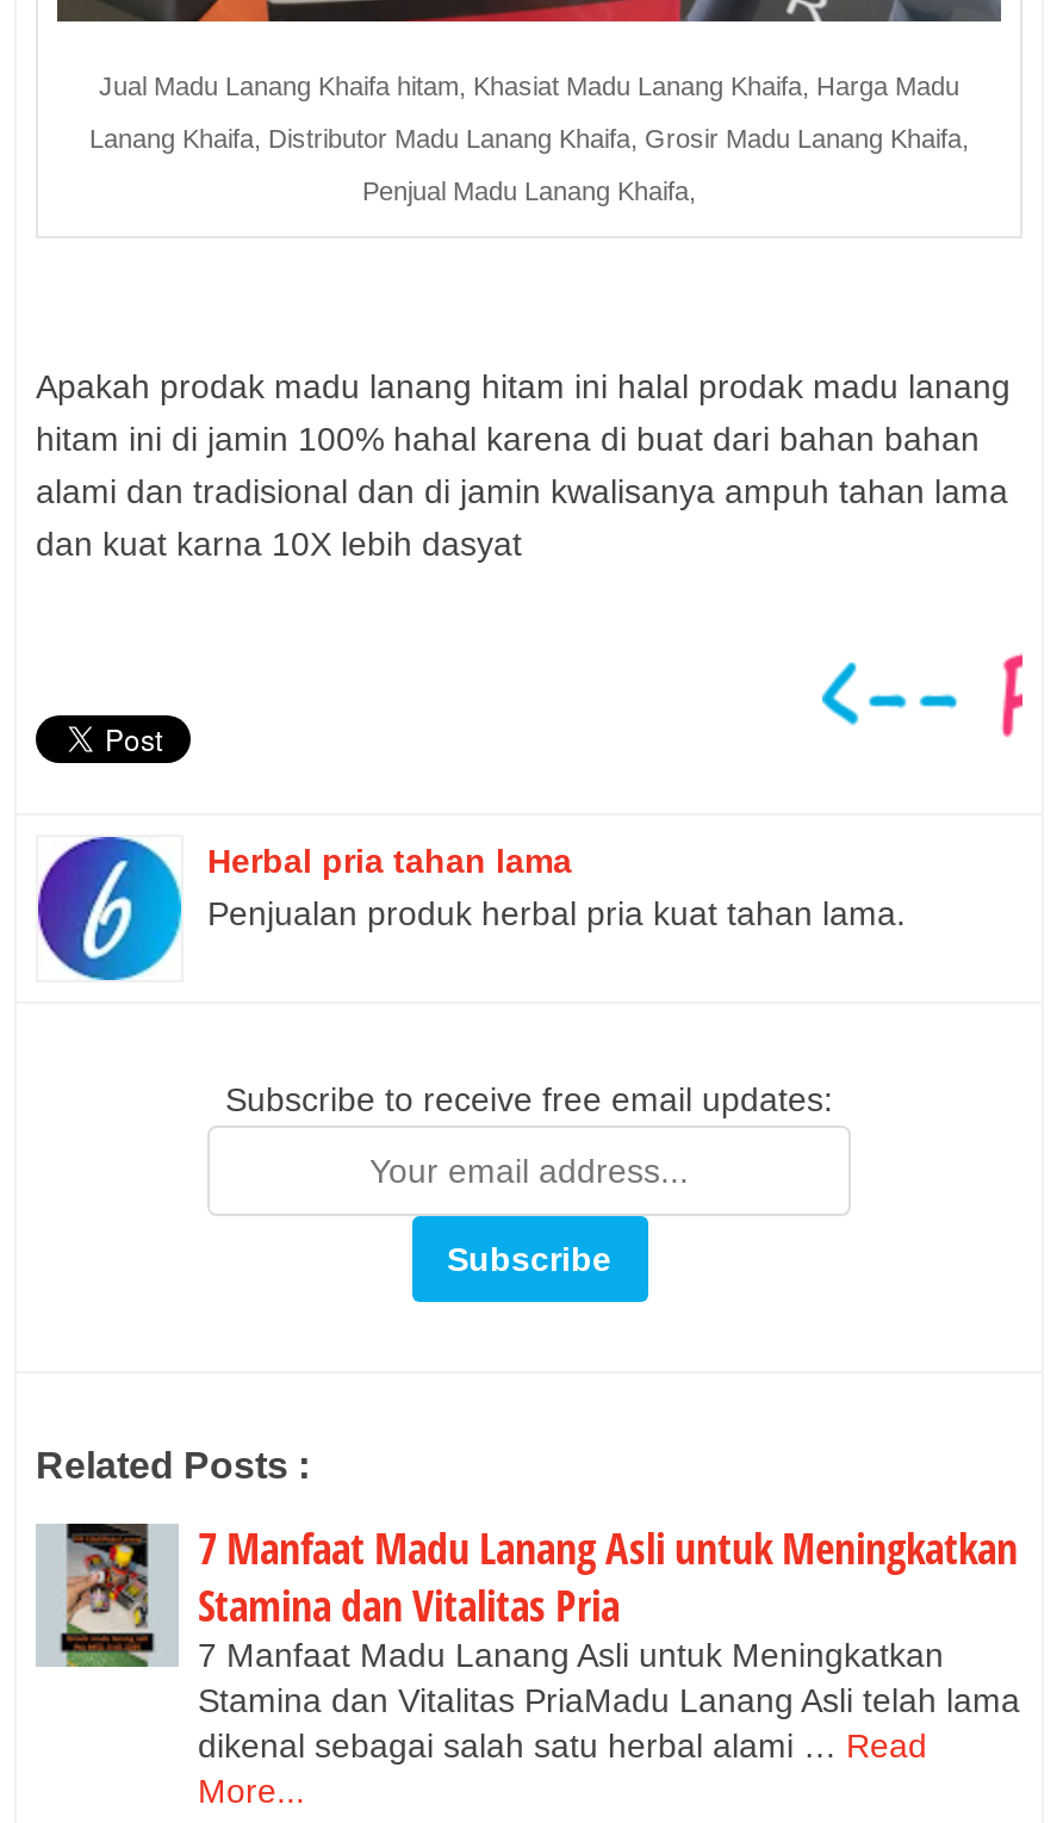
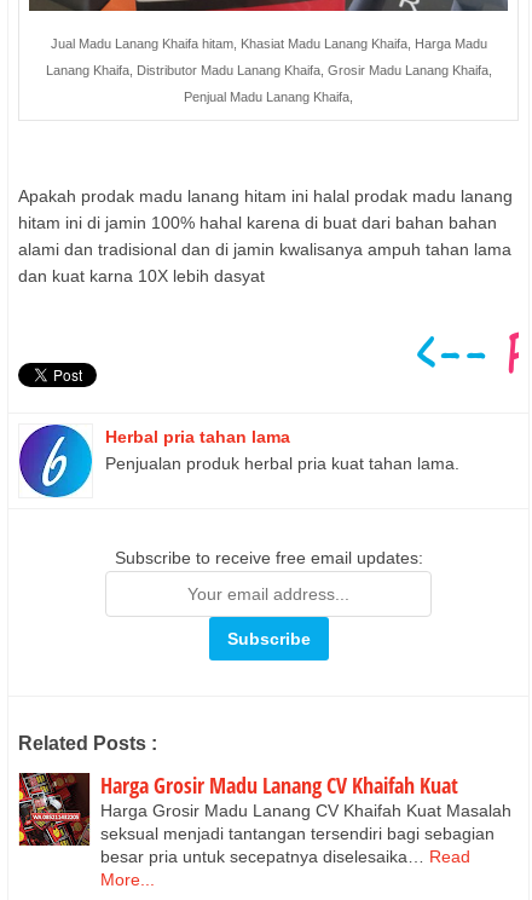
- [image]
- 7 Manfaat Madu Lanang Asli untuk Meningkatkan
- Stamina dan Vitalitas Pria
- 7 Manfaat Madu Lanang Asli untuk Meningkatkan
- Stamina dan Vitalitas PriaMadu Lanang Asli telah lama
- dikenal sebagai salah satu herbal alami … Read
+ [image]
+ Harga Grosir Madu Lanang CV Khaifah Kuat
+ Harga Grosir Madu Lanang CV Khaifah Kuat Masalah
+ seksual menjadi tantangan tersendiri bagi sebagian
+ besar pria untuk secepatnya diselesaika… Read
